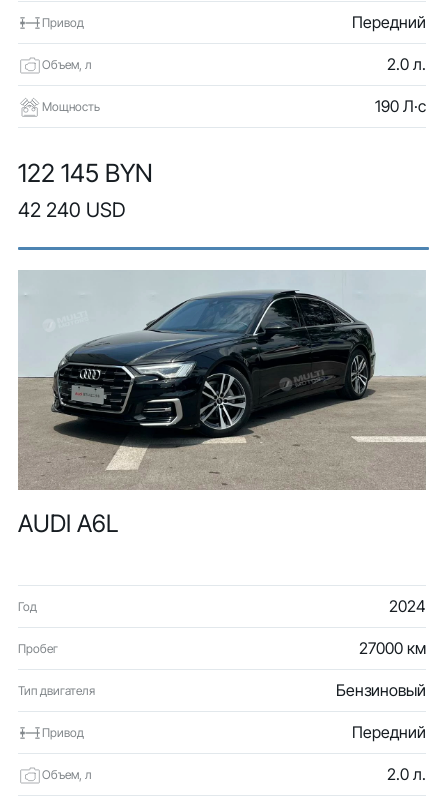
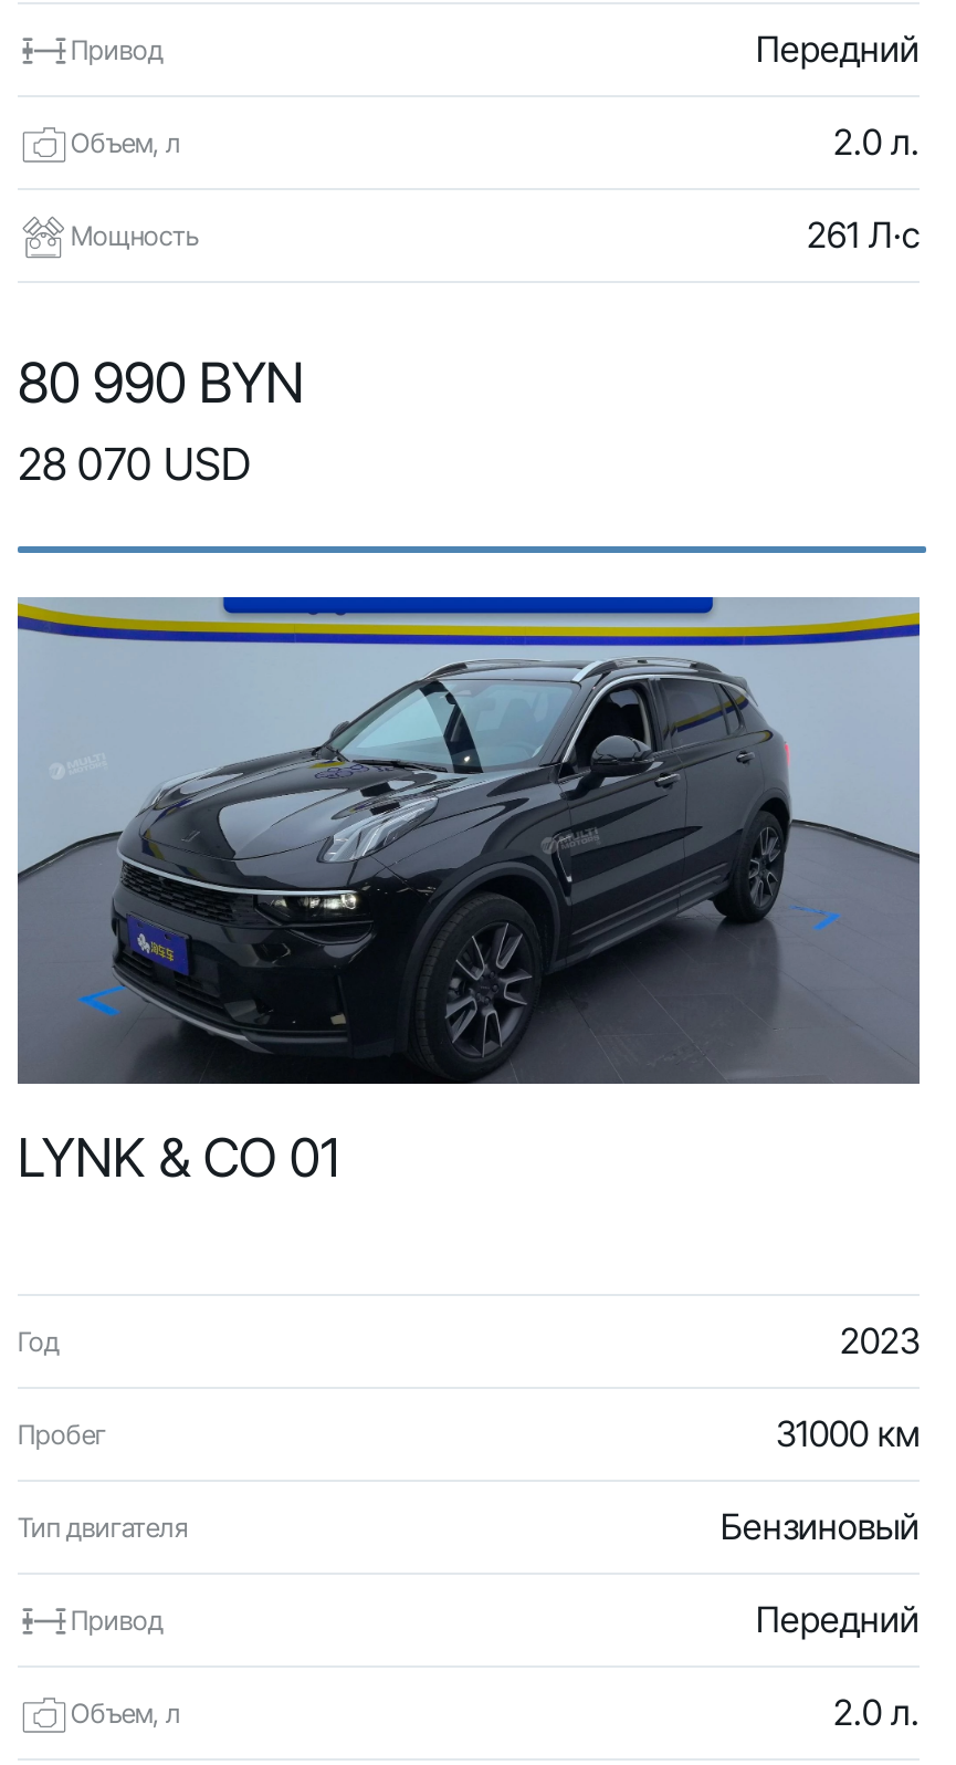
- 190 Л·с
+ 261 Л·с

- 122 145 BYN
- 42 240 USD
+ 80 990 BYN
+ 28 070 USD

- [image]
- AUDI A6L
+ [image]
+ LYNK & CO 01

- 2024
+ 2023

- 27000 км
+ 31000 км
